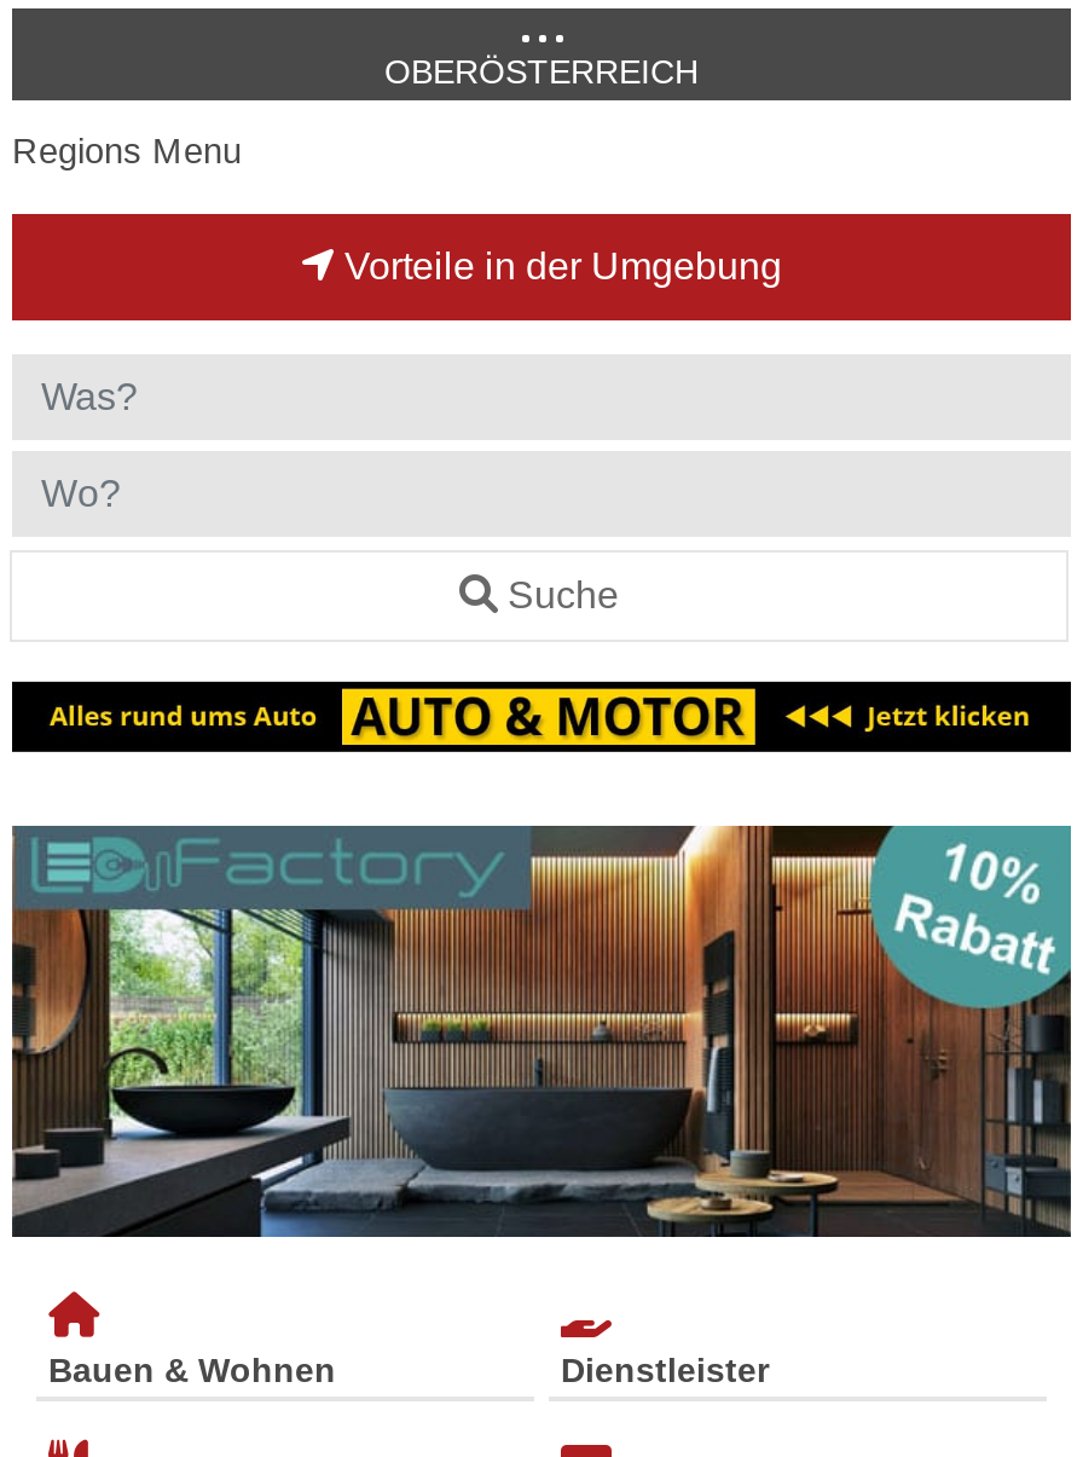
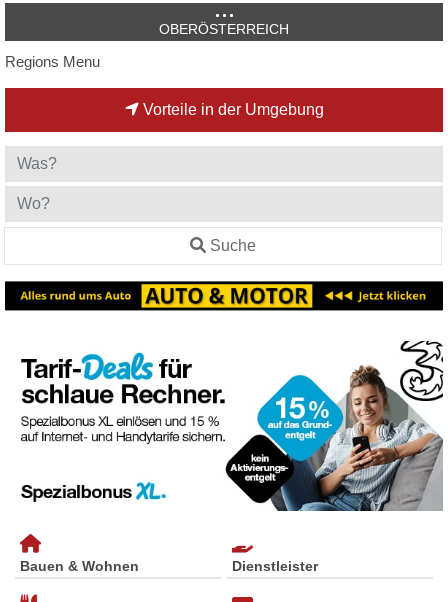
- [image]
+ [image]
